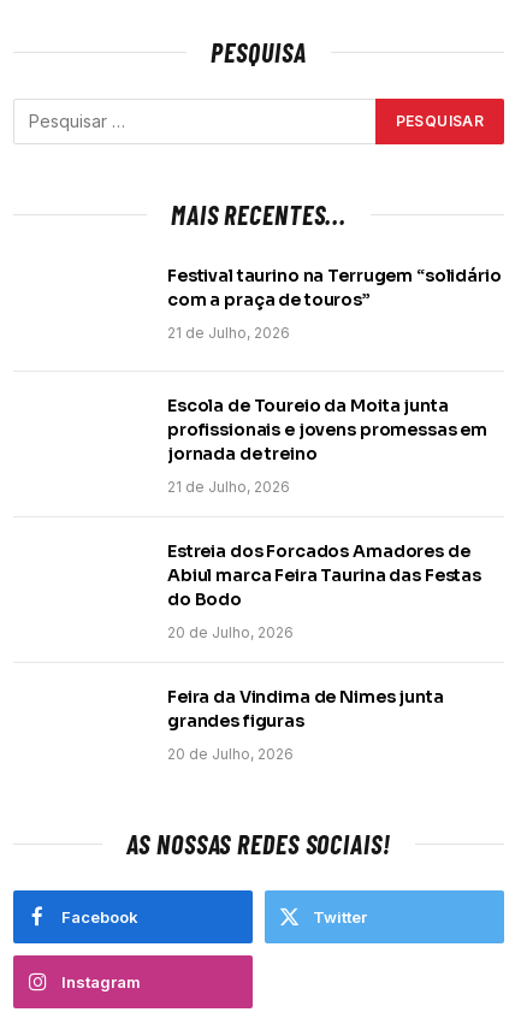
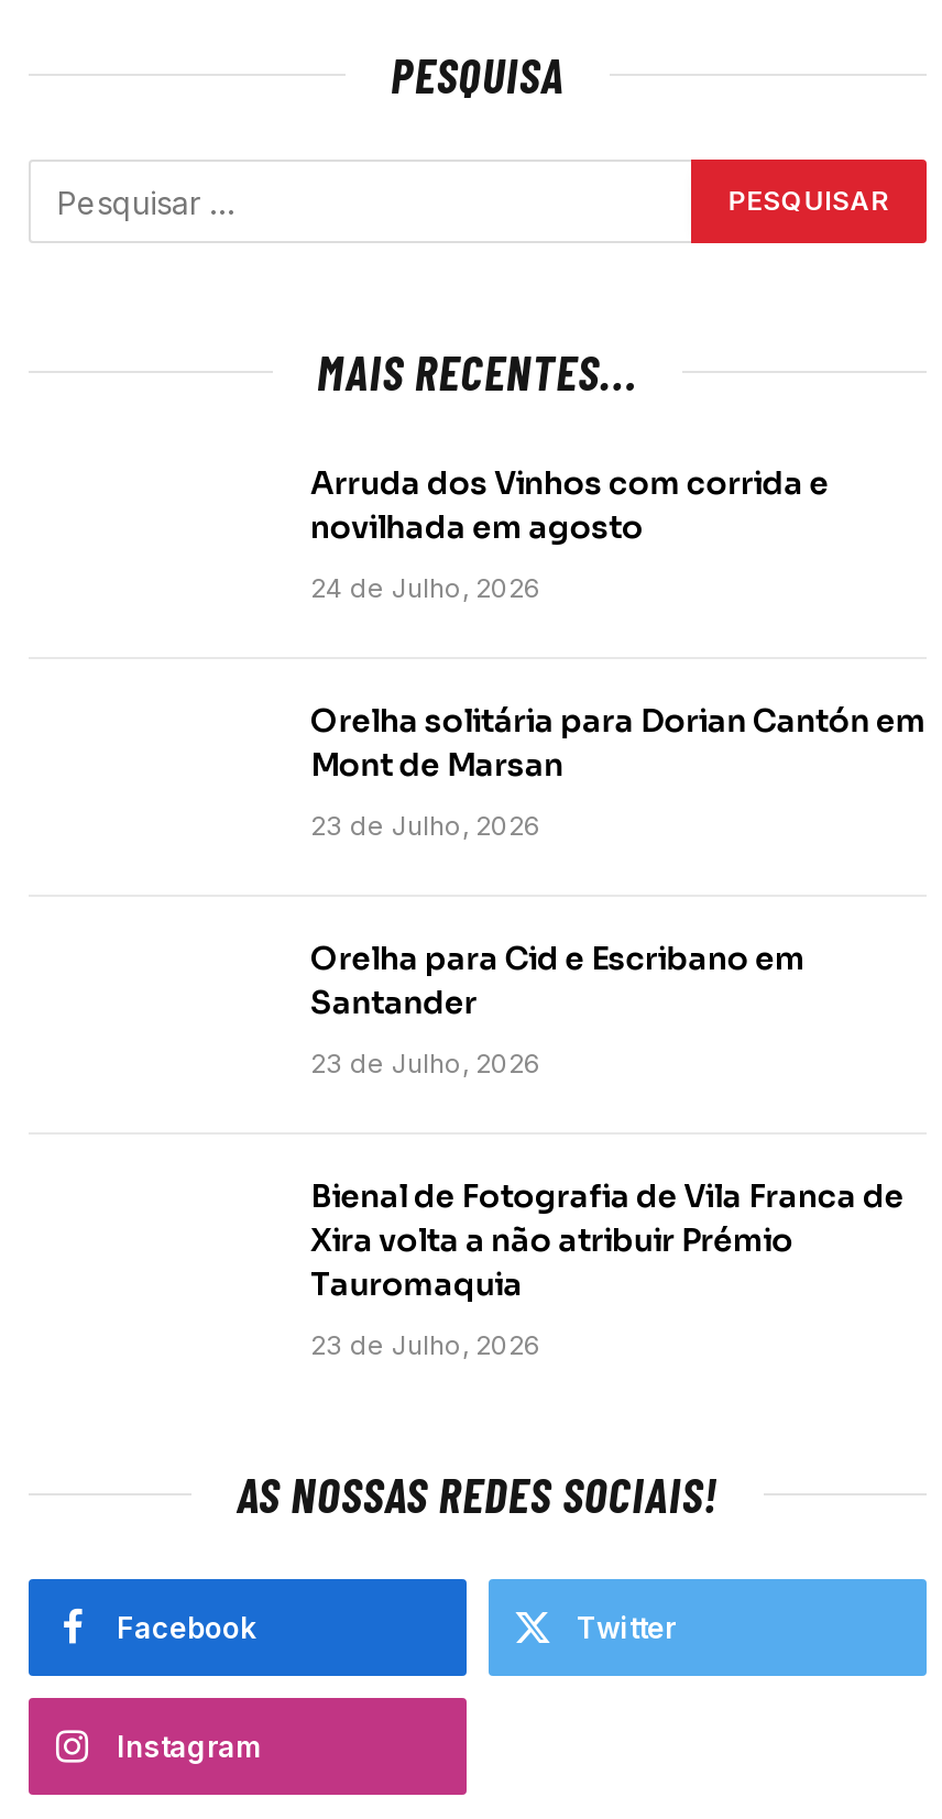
- Festival taurino na Terrugem “solidário
- com a praça de touros”
+ Arruda dos Vinhos com corrida e
+ novilhada em agosto

- 21 de Julho, 2026
+ 24 de Julho, 2026

- Escola de Toureio da Moita junta
- profissionais e jovens promessas em
- jornada de treino
+ Orelha solitária para Dorian Cantón em
+ Mont de Marsan

- 21 de Julho, 2026
+ 23 de Julho, 2026

- Estreia dos Forcados Amadores de
- Abiul marca Feira Taurina das Festas
- do Bodo
+ Orelha para Cid e Escribano em
+ Santander

- 20 de Julho, 2026
+ 23 de Julho, 2026

- Feira da Vindima de Nimes junta
- grandes figuras
+ Bienal de Fotografia de Vila Franca de
+ Xira volta a não atribuir Prémio
+ Tauromaquia

- 20 de Julho, 2026
+ 23 de Julho, 2026
